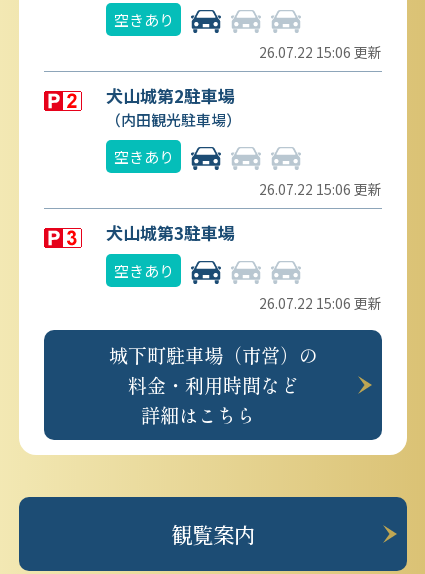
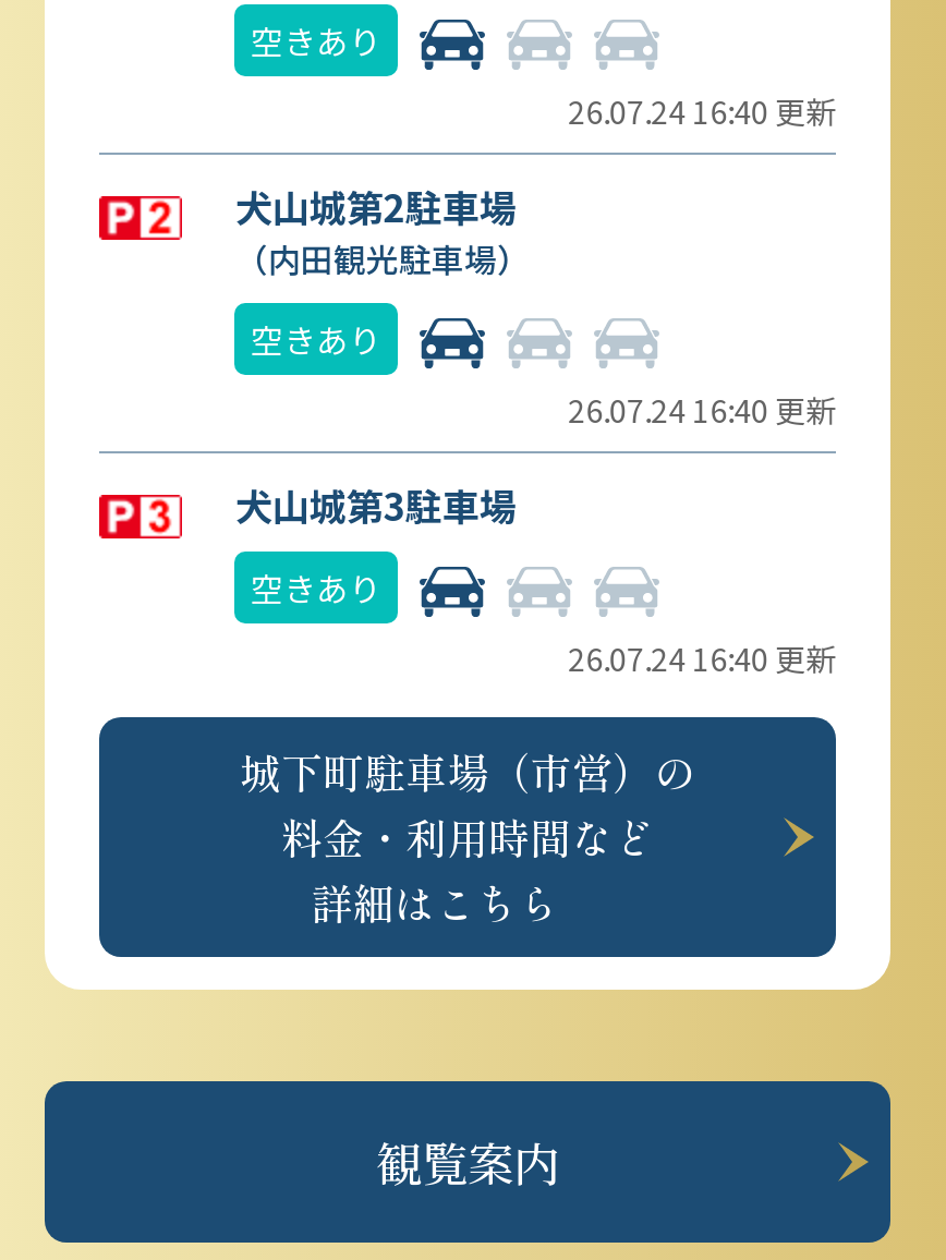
- 26.07.22 15:06 更新
+ 26.07.24 16:40 更新

- 26.07.22 15:06 更新
+ 26.07.24 16:40 更新

- 26.07.22 15:06 更新
+ 26.07.24 16:40 更新
